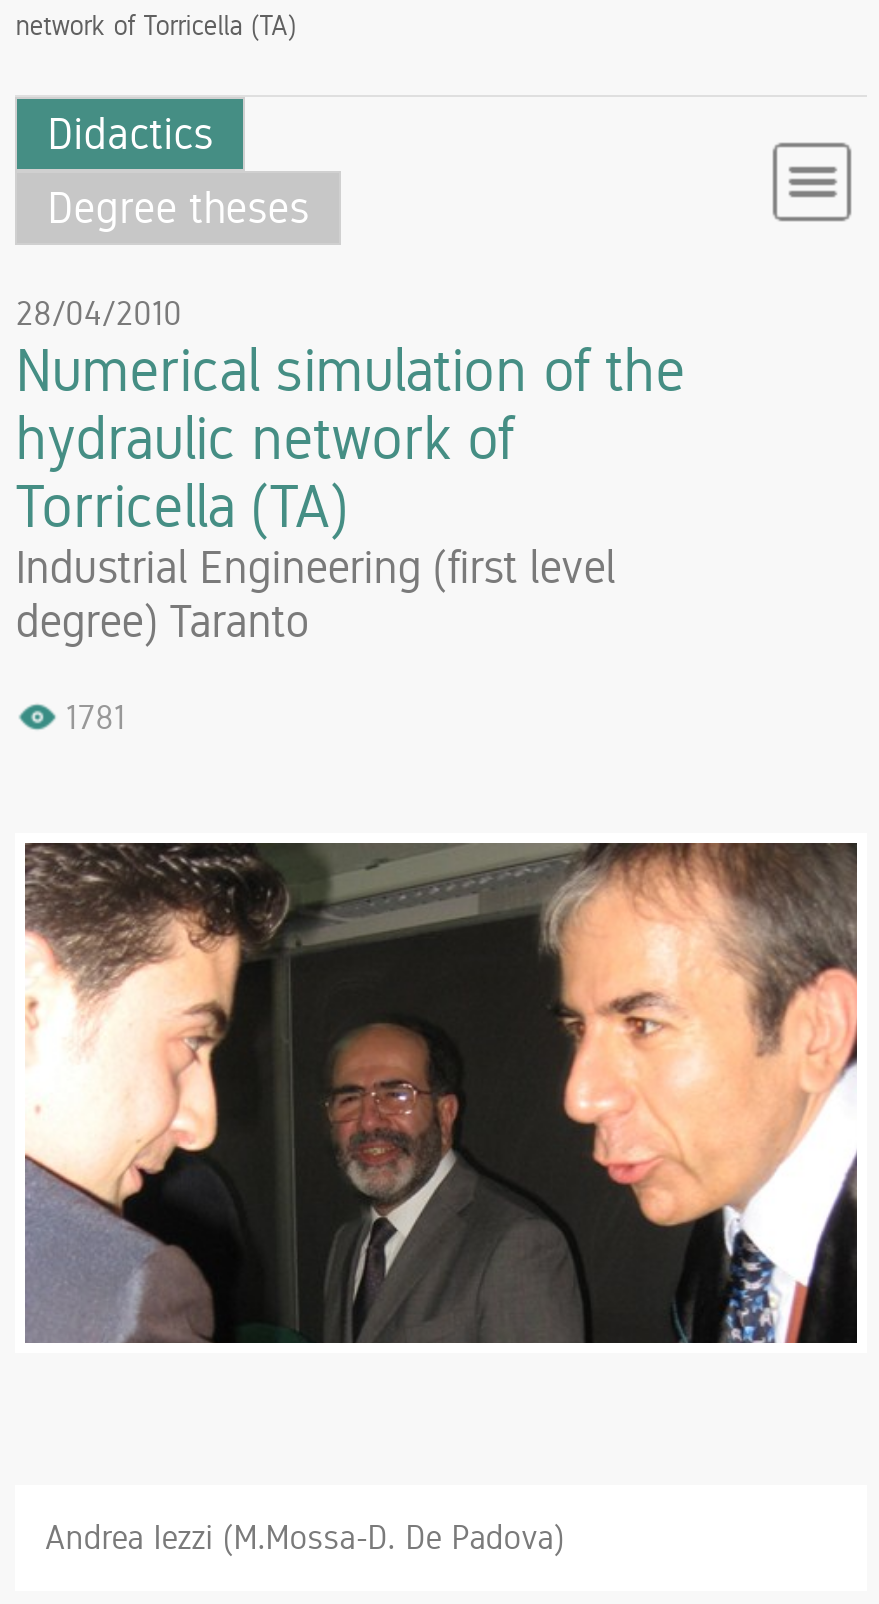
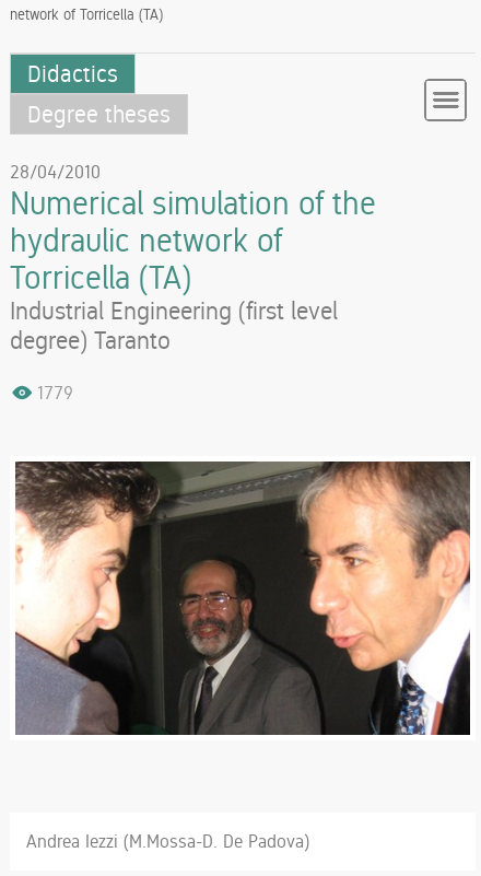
- 1781
+ 1779
